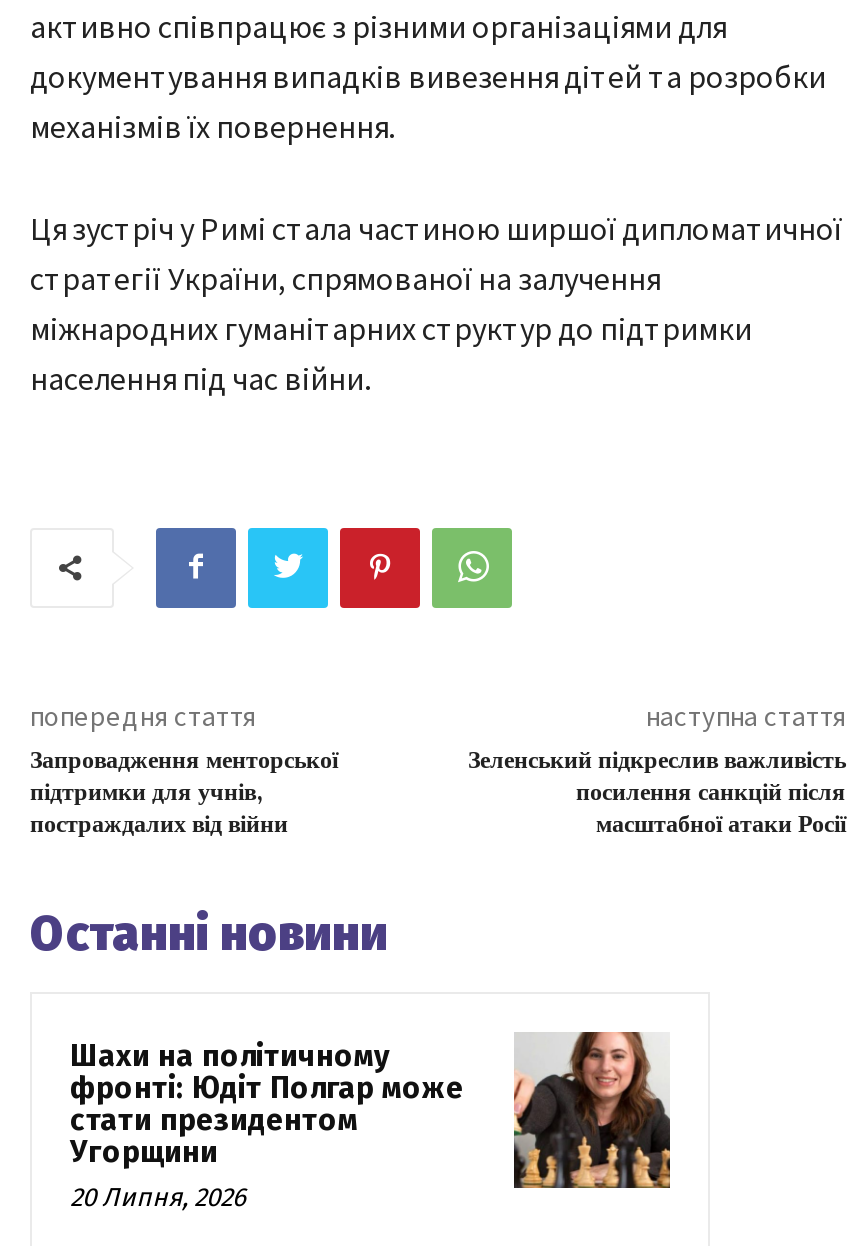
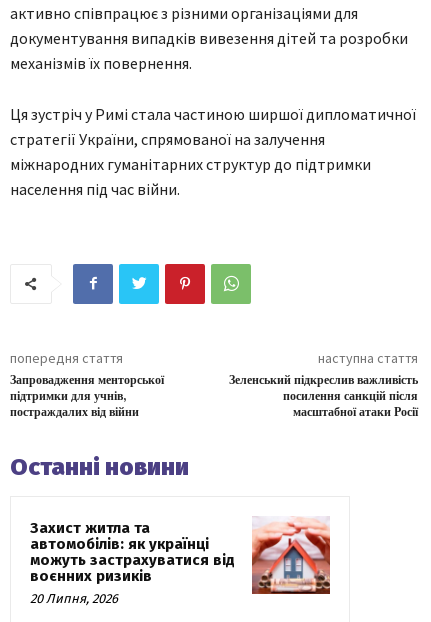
- [image]
- Шахи на політичному
- фронті: Юдіт Полгар може
- стати президентом
- Угорщини
+ [image]
+ Захист житла та
+ автомобілів: як українці
+ можуть застрахуватися від
+ воєнних ризиків
